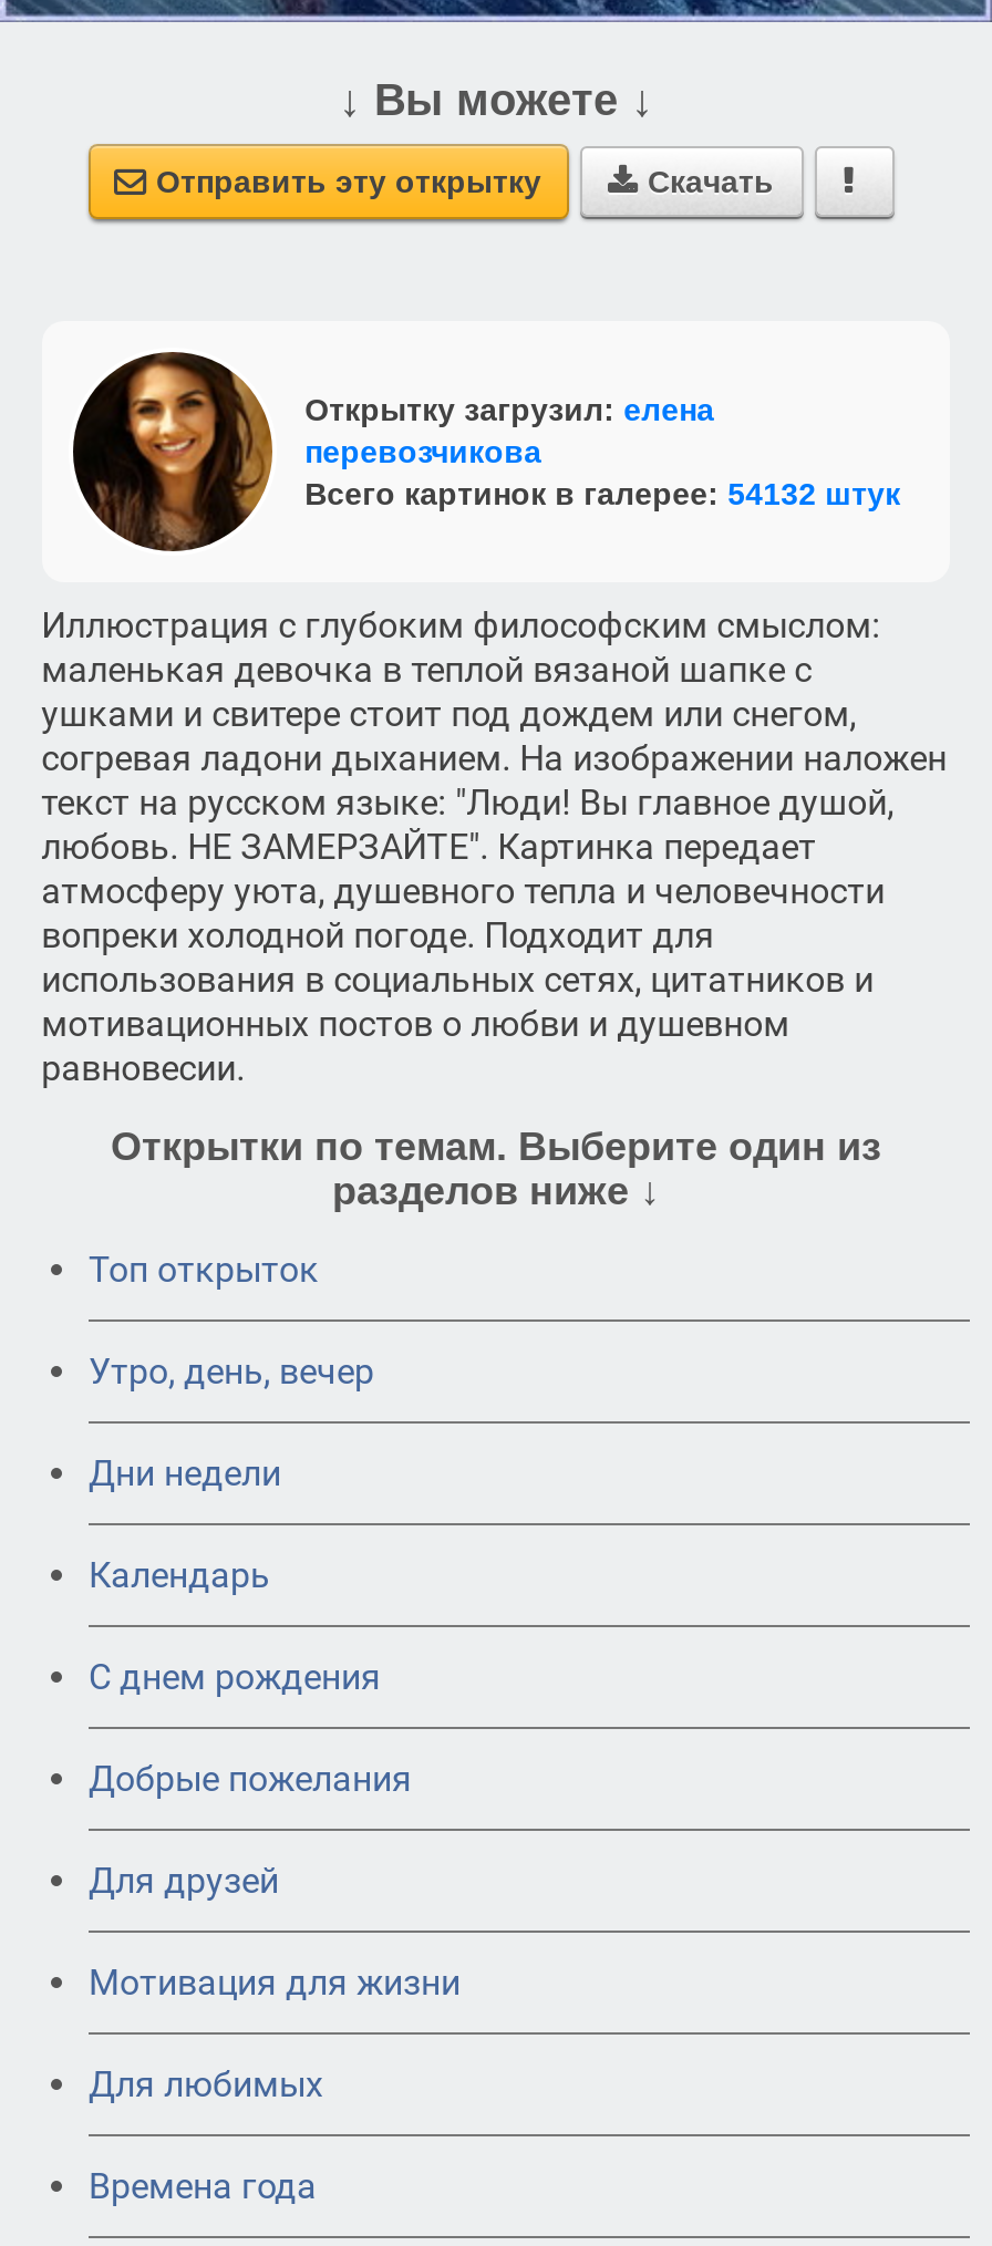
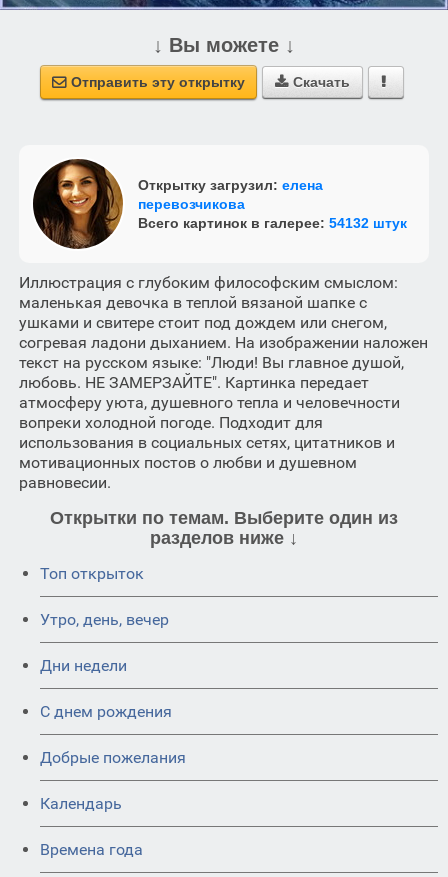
moved down: Календарь

- Для друзей
- Мотивация для жизни
- Для любимых
